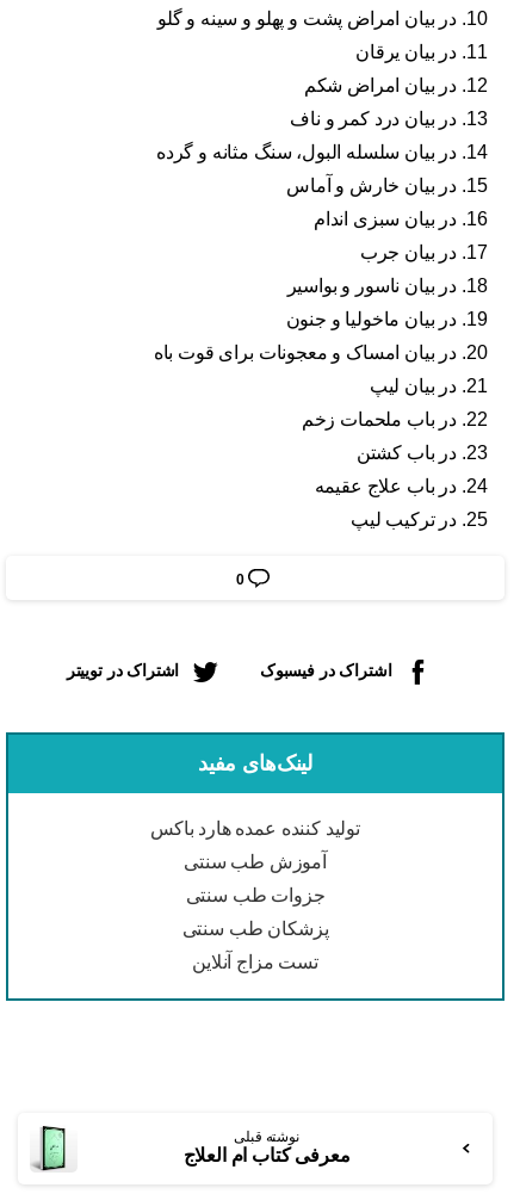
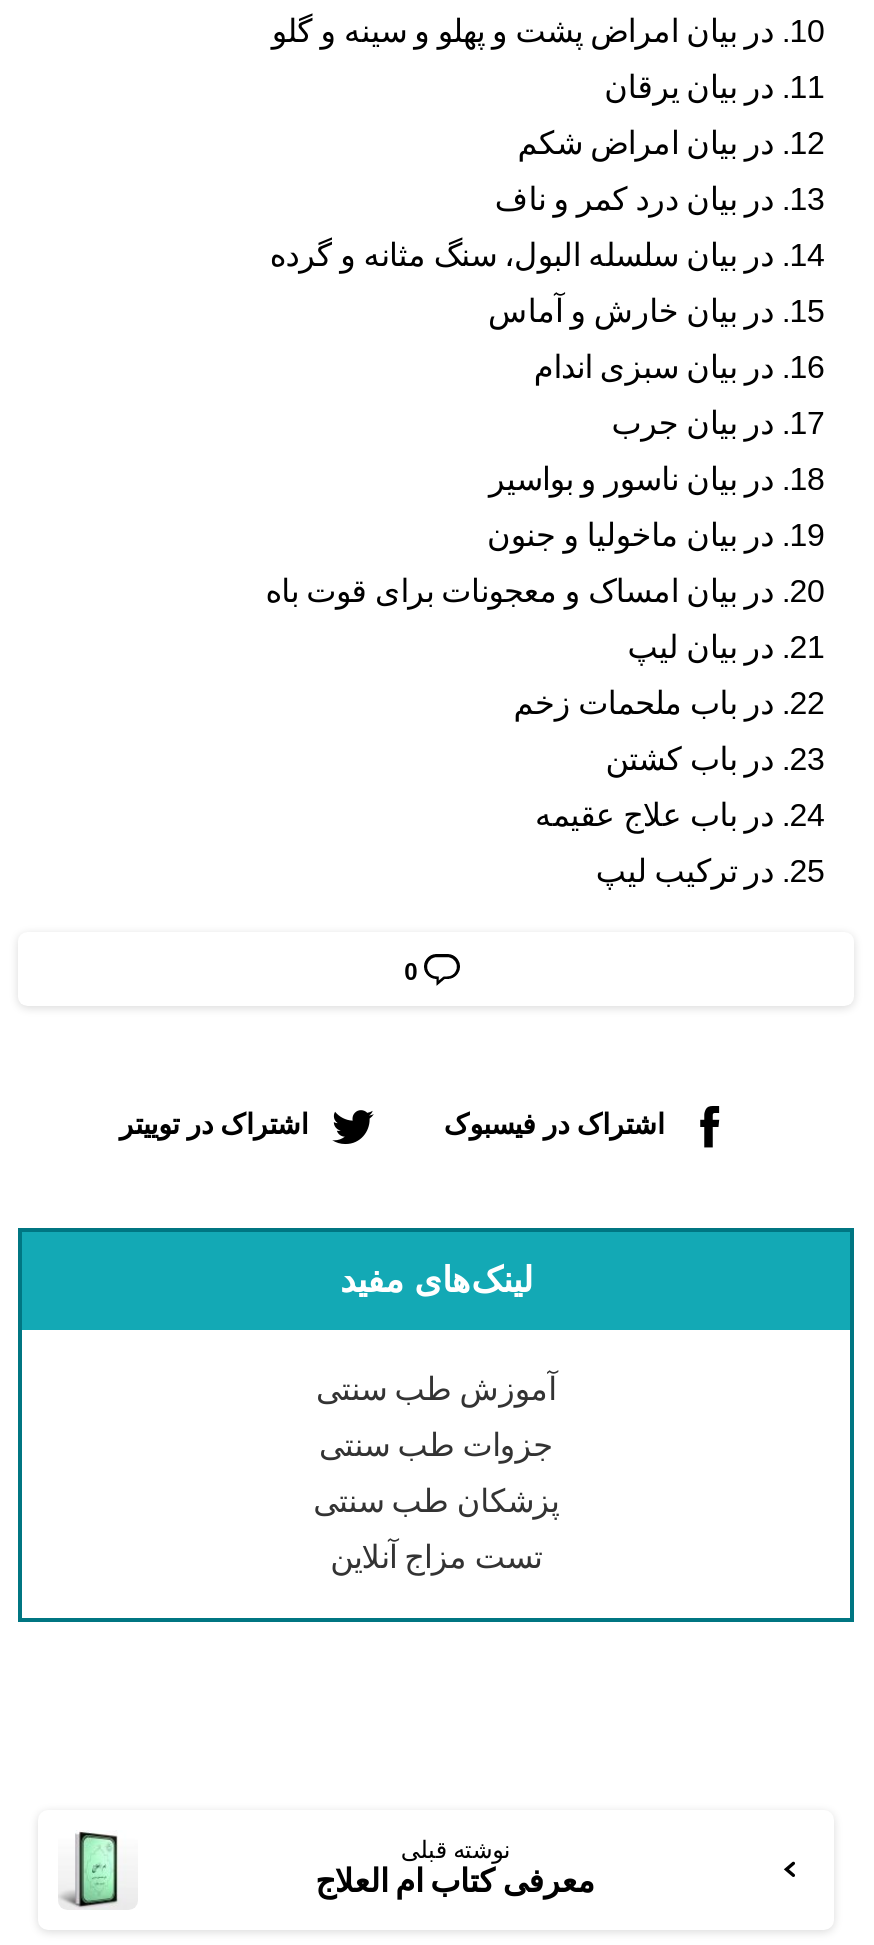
- تولید کننده عمده هارد باکس
